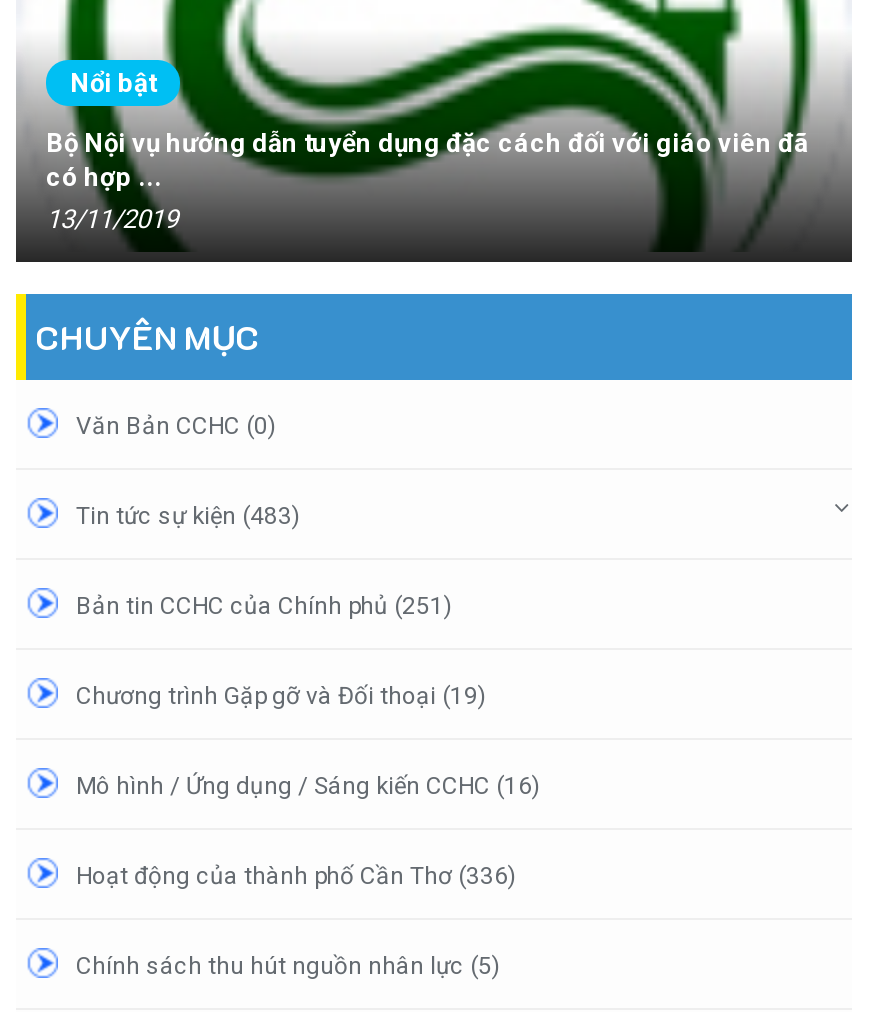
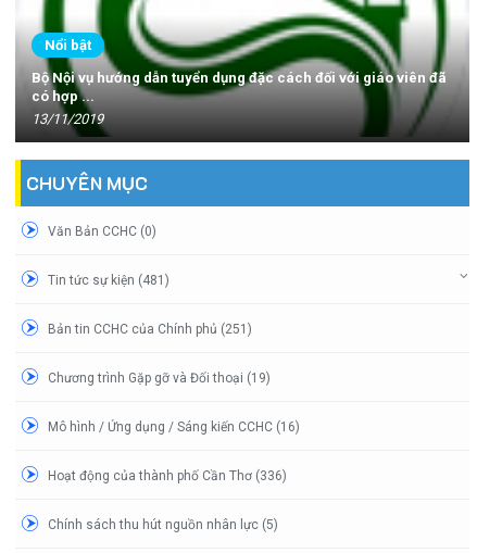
- Tin tức sự kiện (483)
+ Tin tức sự kiện (481)
